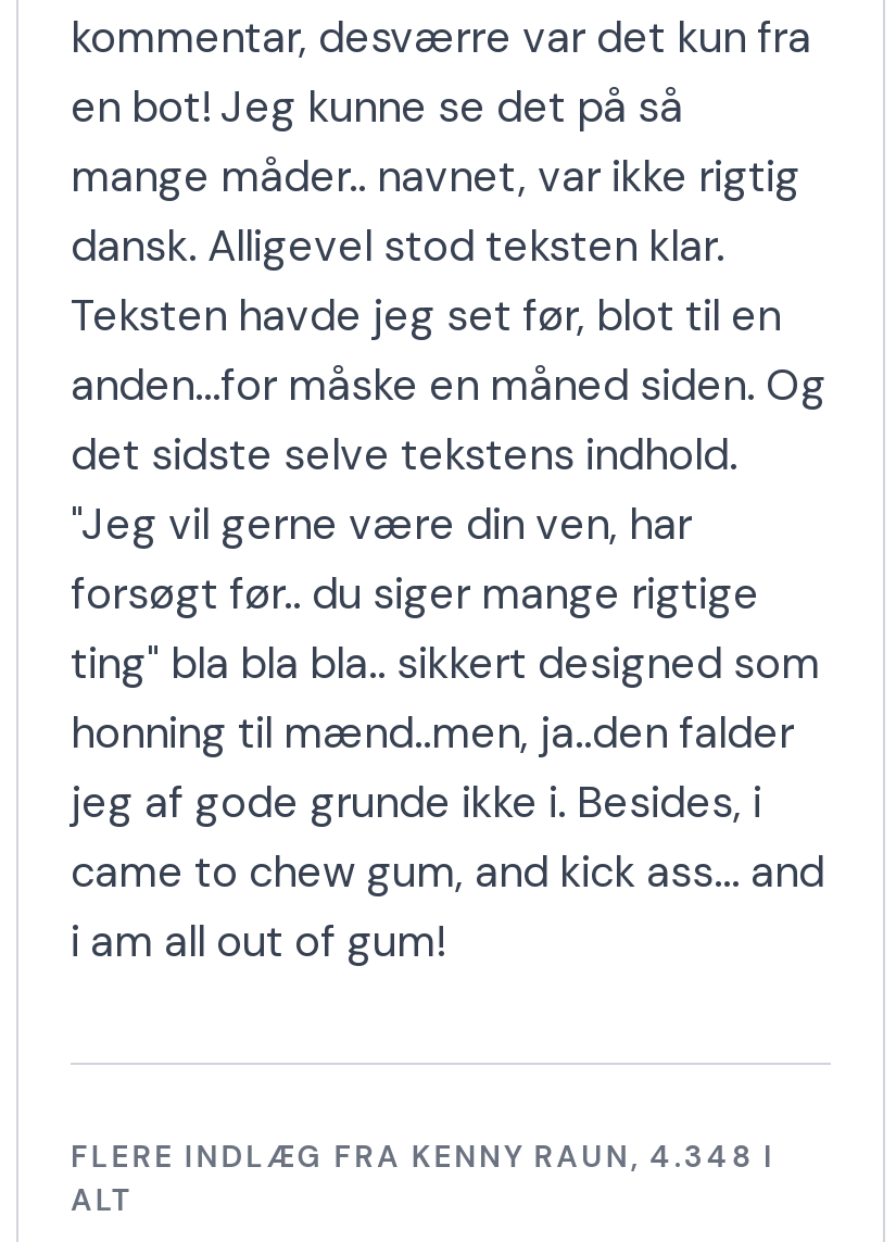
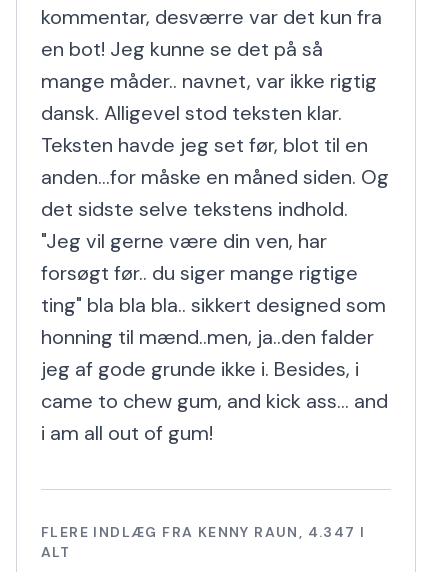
- FLERE INDLÆG FRA KENNY RAUN, 4.348 I
+ FLERE INDLÆG FRA KENNY RAUN, 4.347 I
